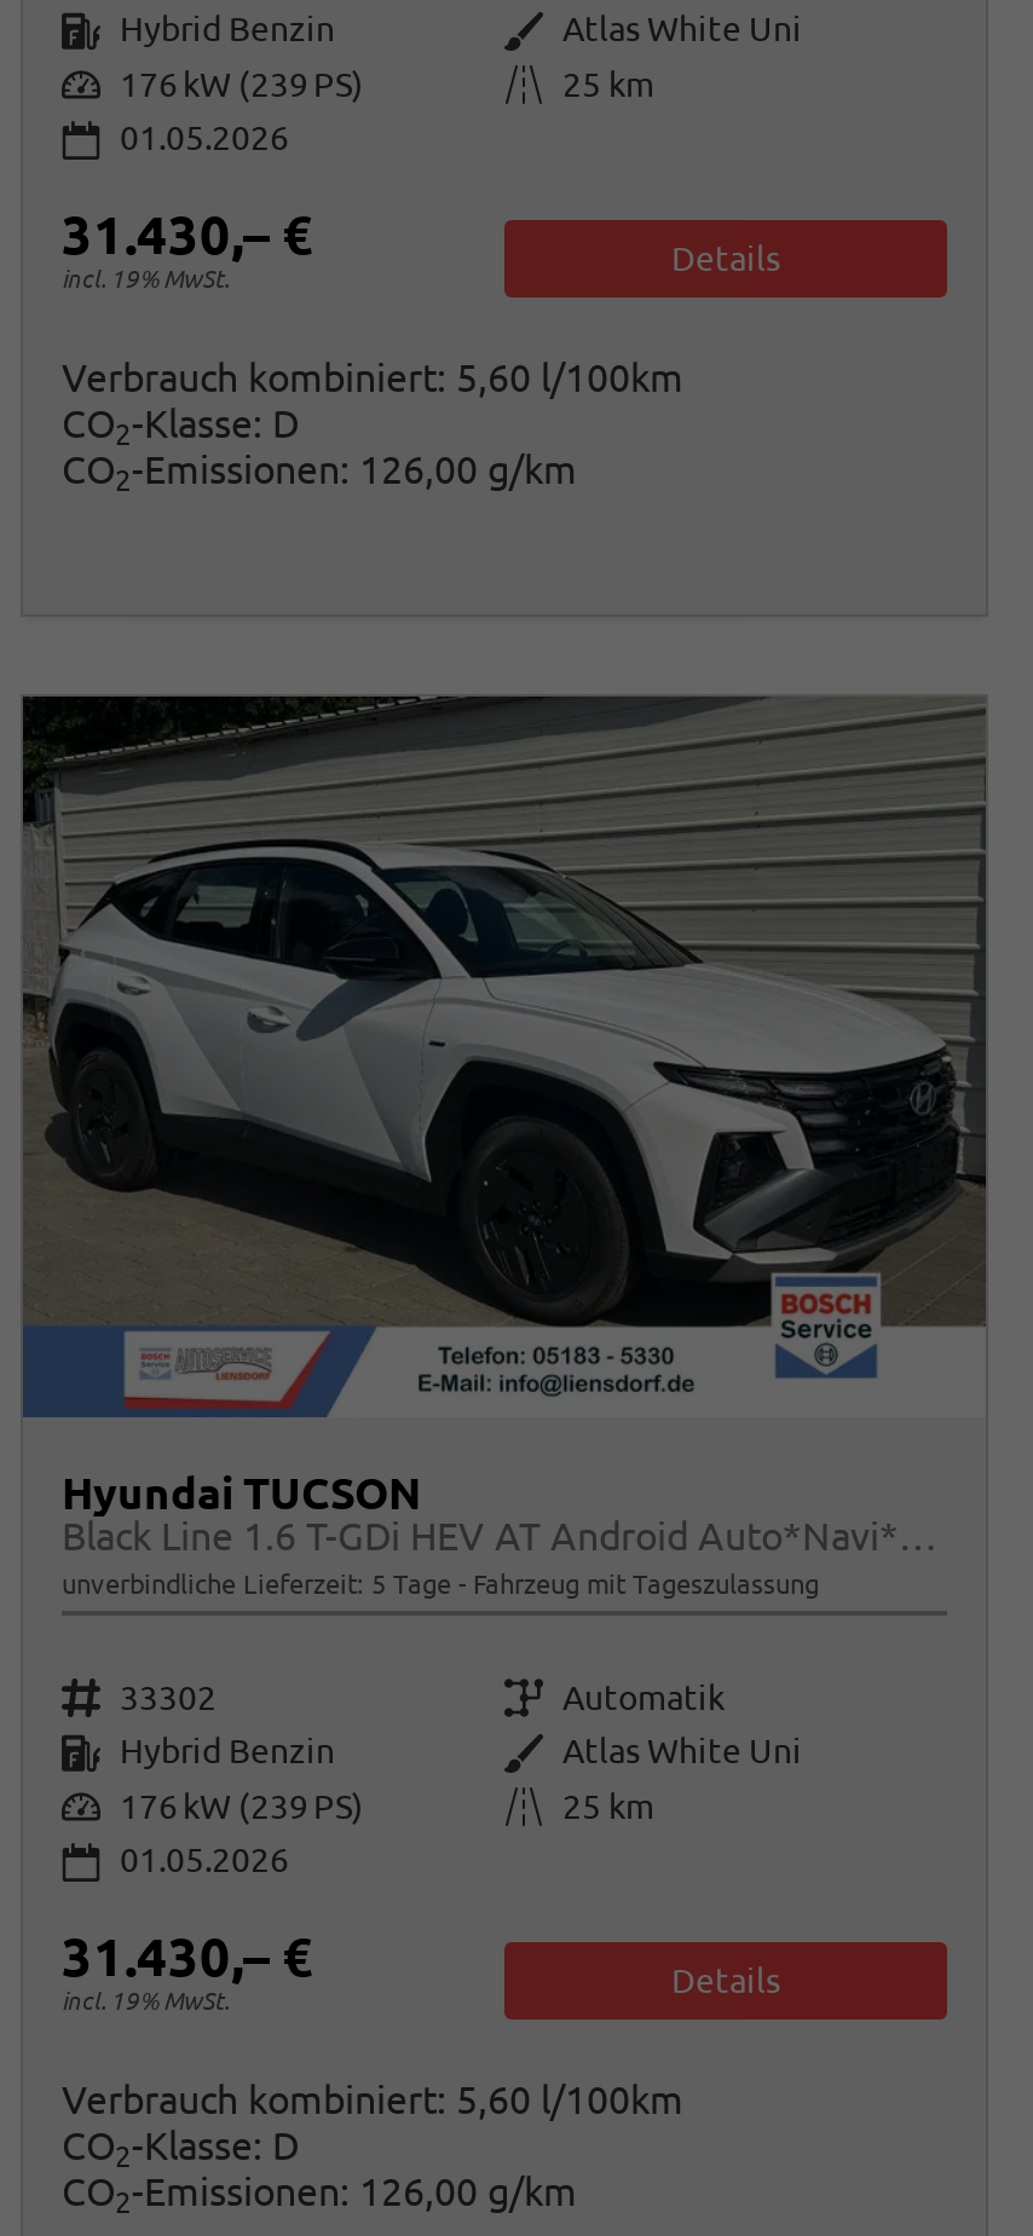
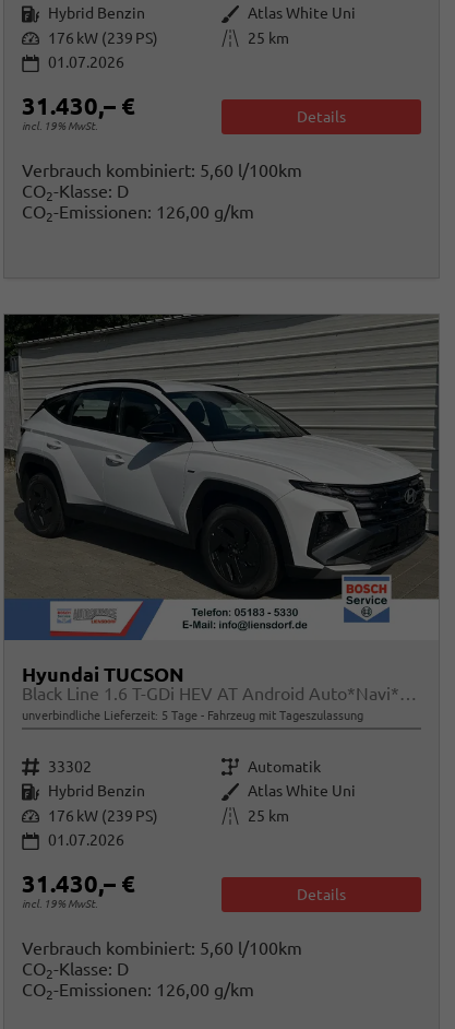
- 01.05.2026
+ 01.07.2026

- 01.05.2026
+ 01.07.2026
